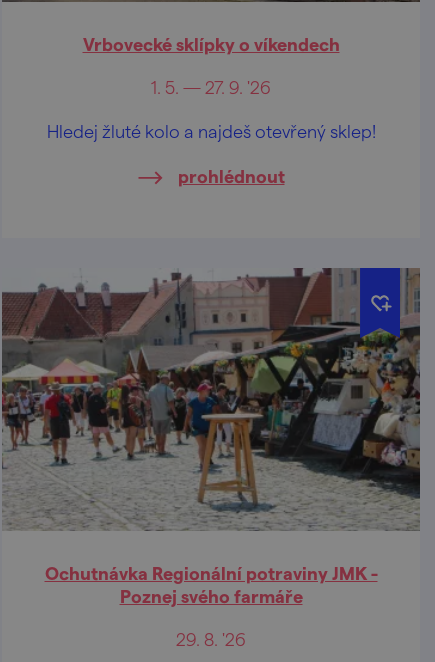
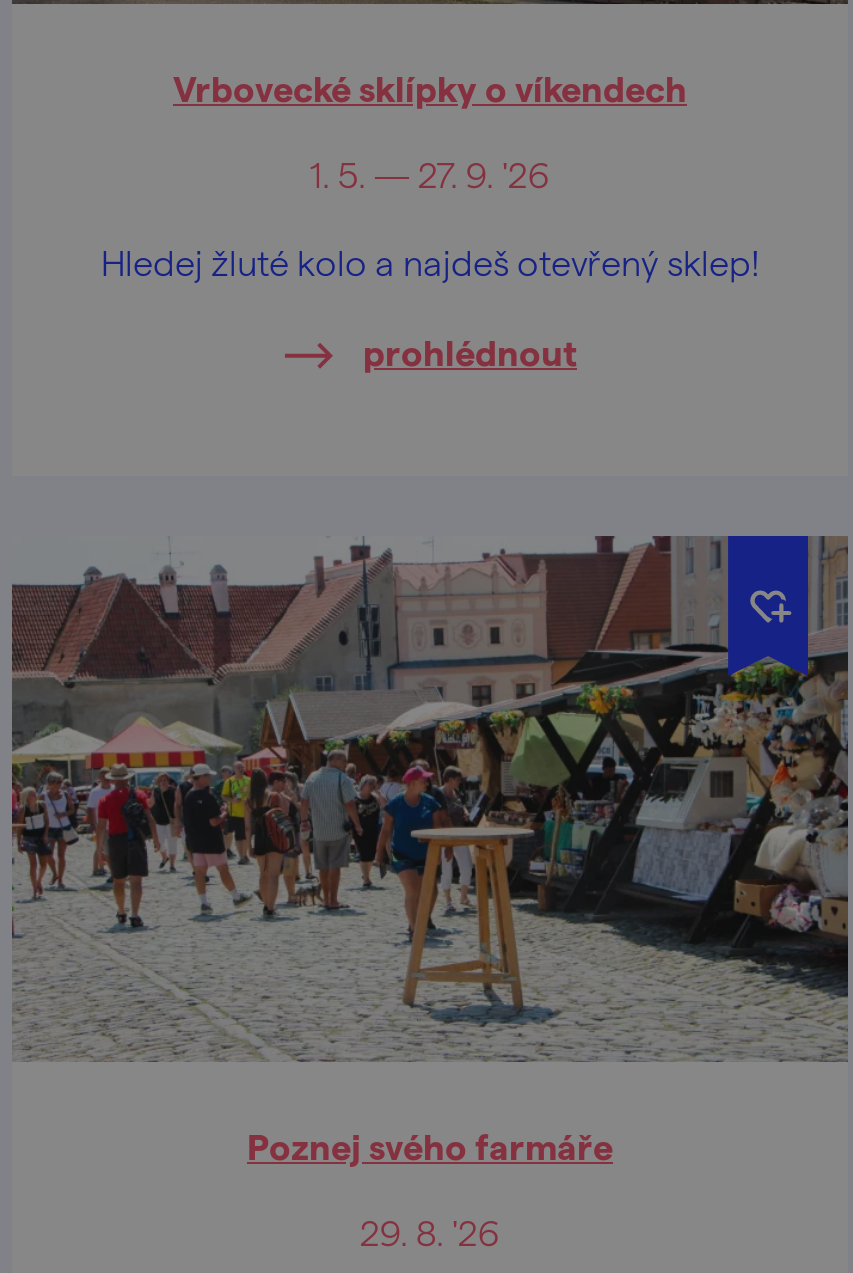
- Ochutnávka Regionální potraviny JMK -
